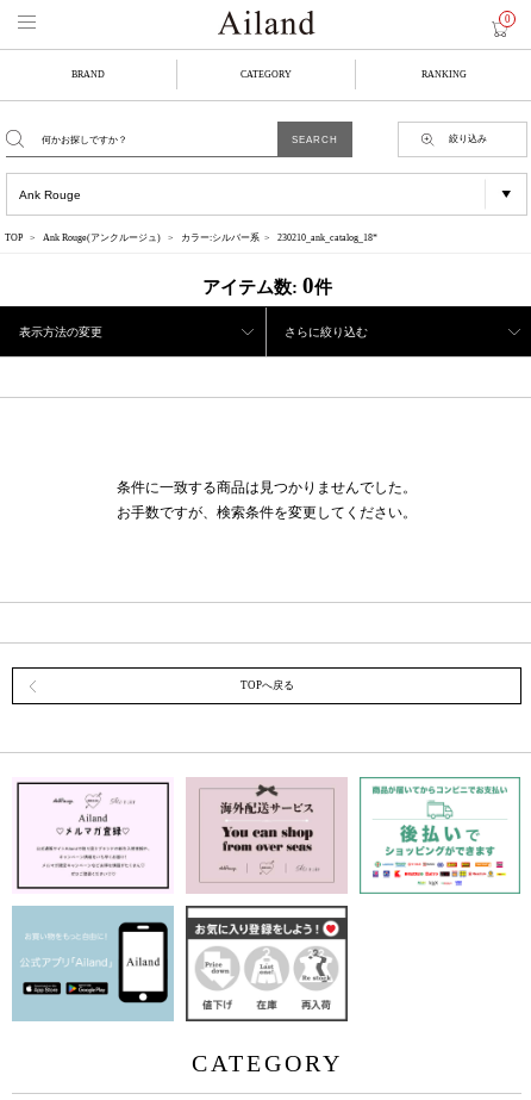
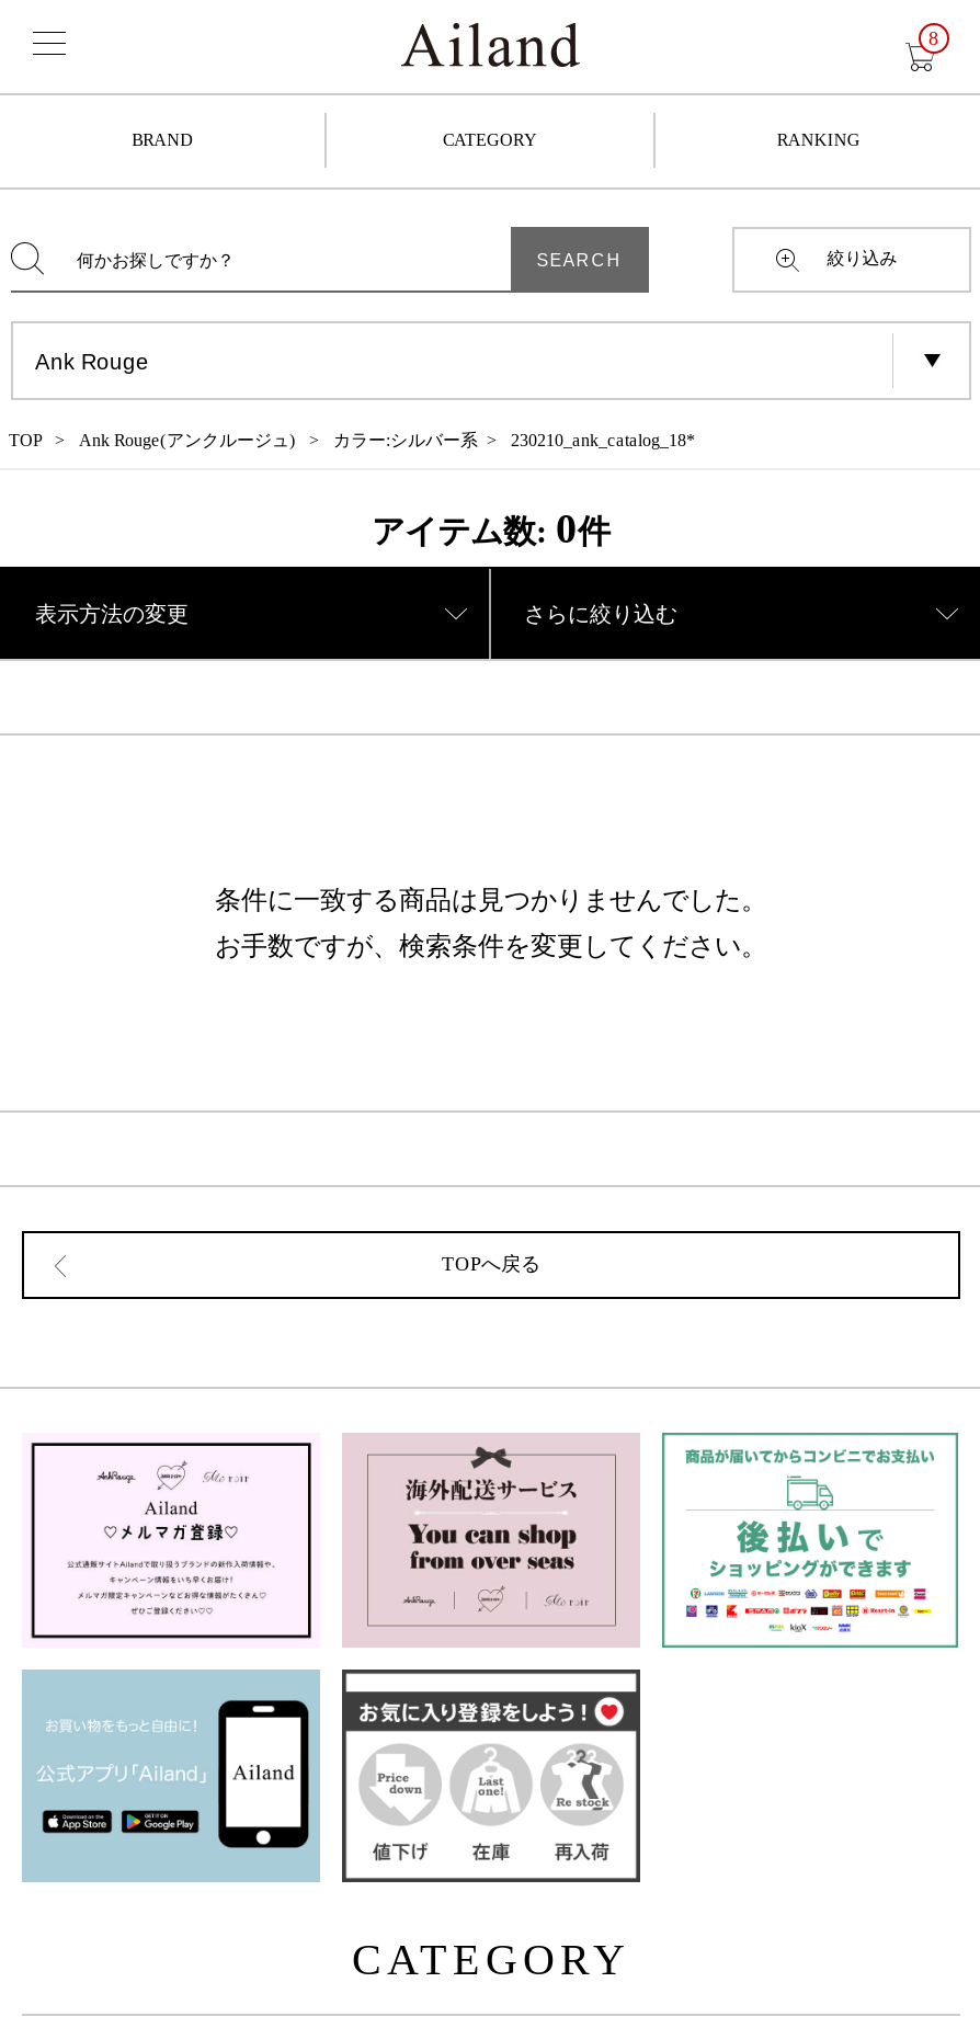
- 0
+ 8
